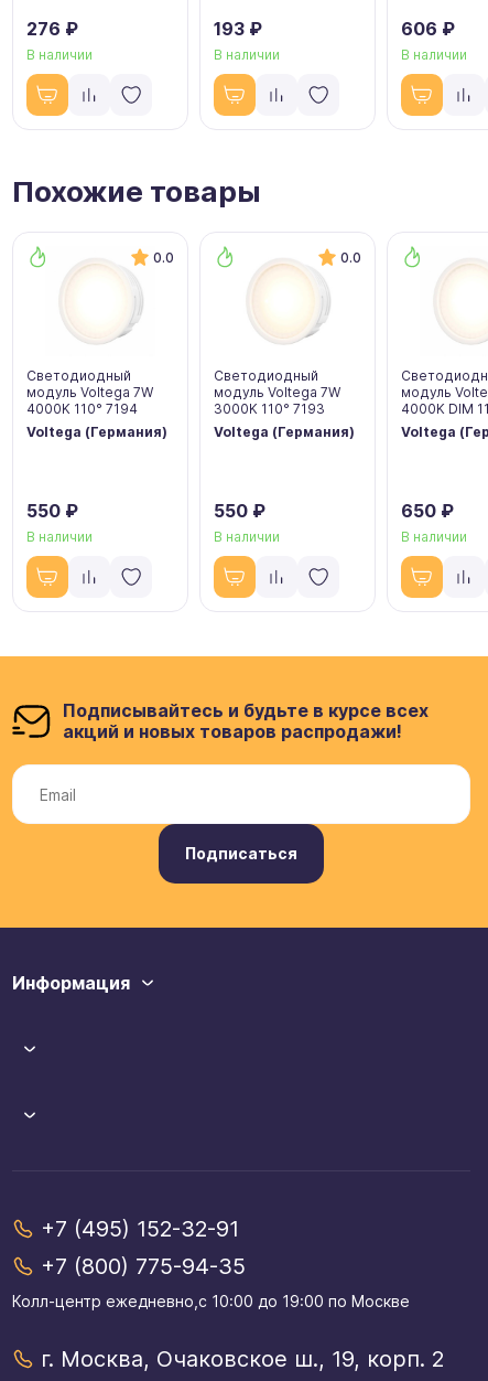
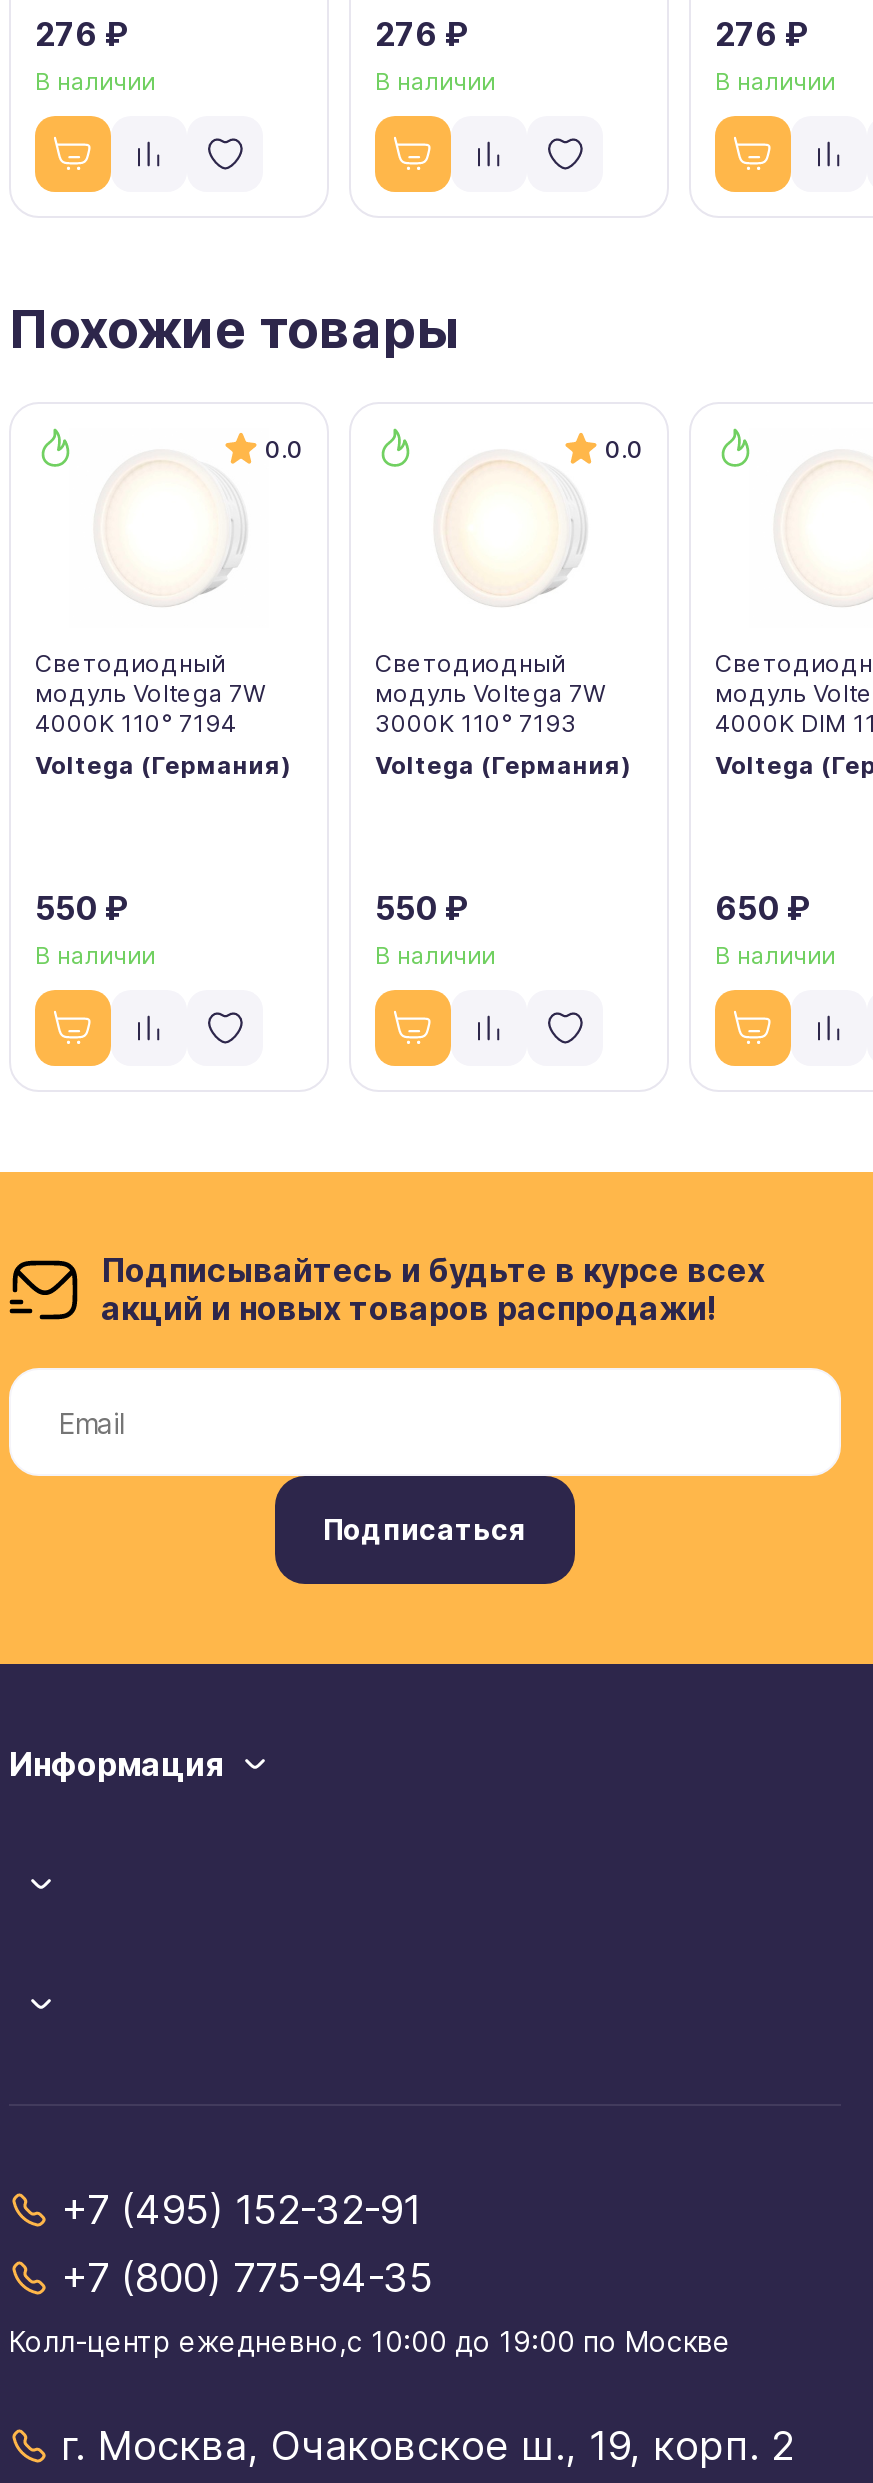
- 193 ₽
+ 276 ₽

- 606 ₽
+ 276 ₽
